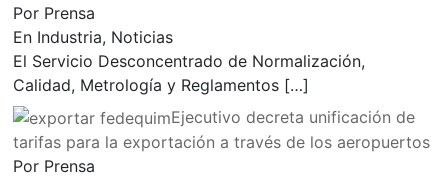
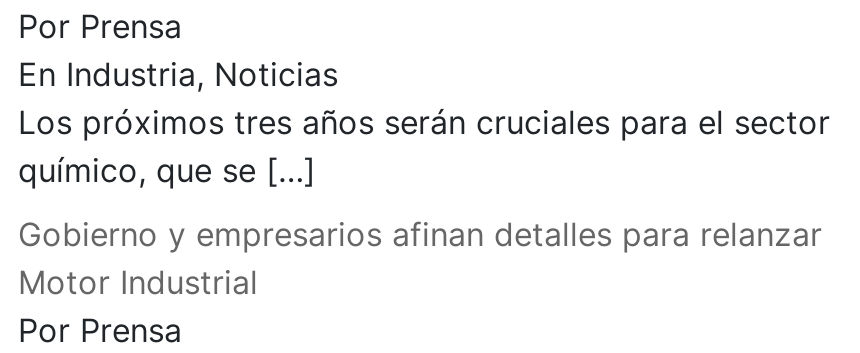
- El Servicio Desconcentrado de Normalización,
- Calidad, Metrología y Reglamentos […]
+ Los próximos tres años serán cruciales para el sector
+ químico, que se […]

- Ejecutivo decreta unificación de
- tarifas para la exportación a través de los aeropuertos
+ Gobierno y empresarios afinan detalles para relanzar
+ Motor Industrial
